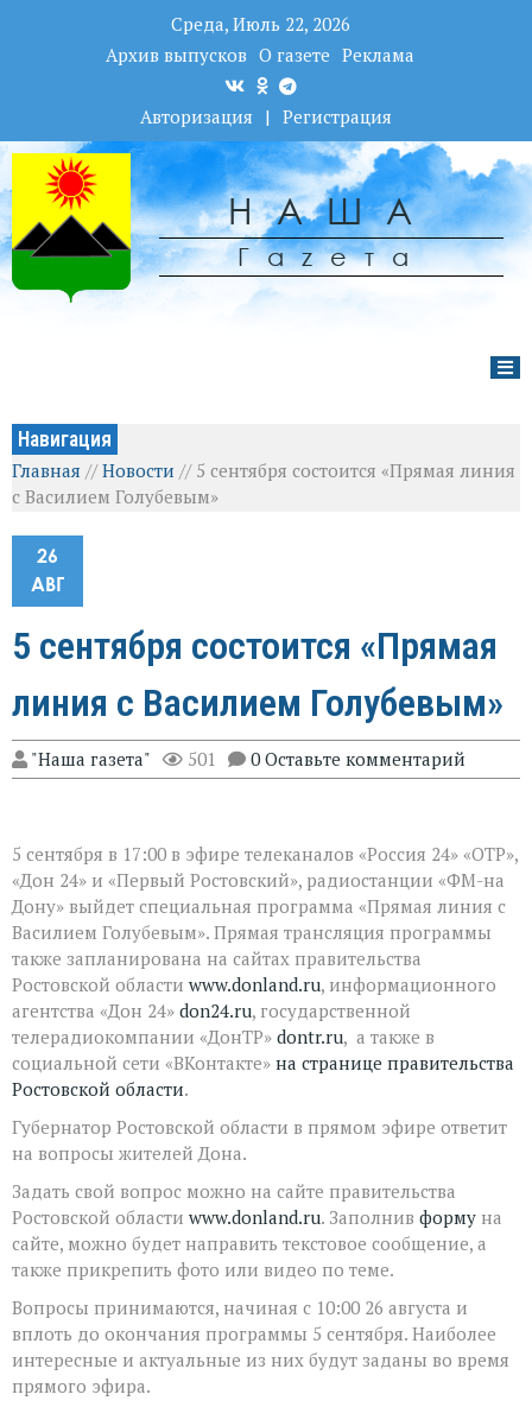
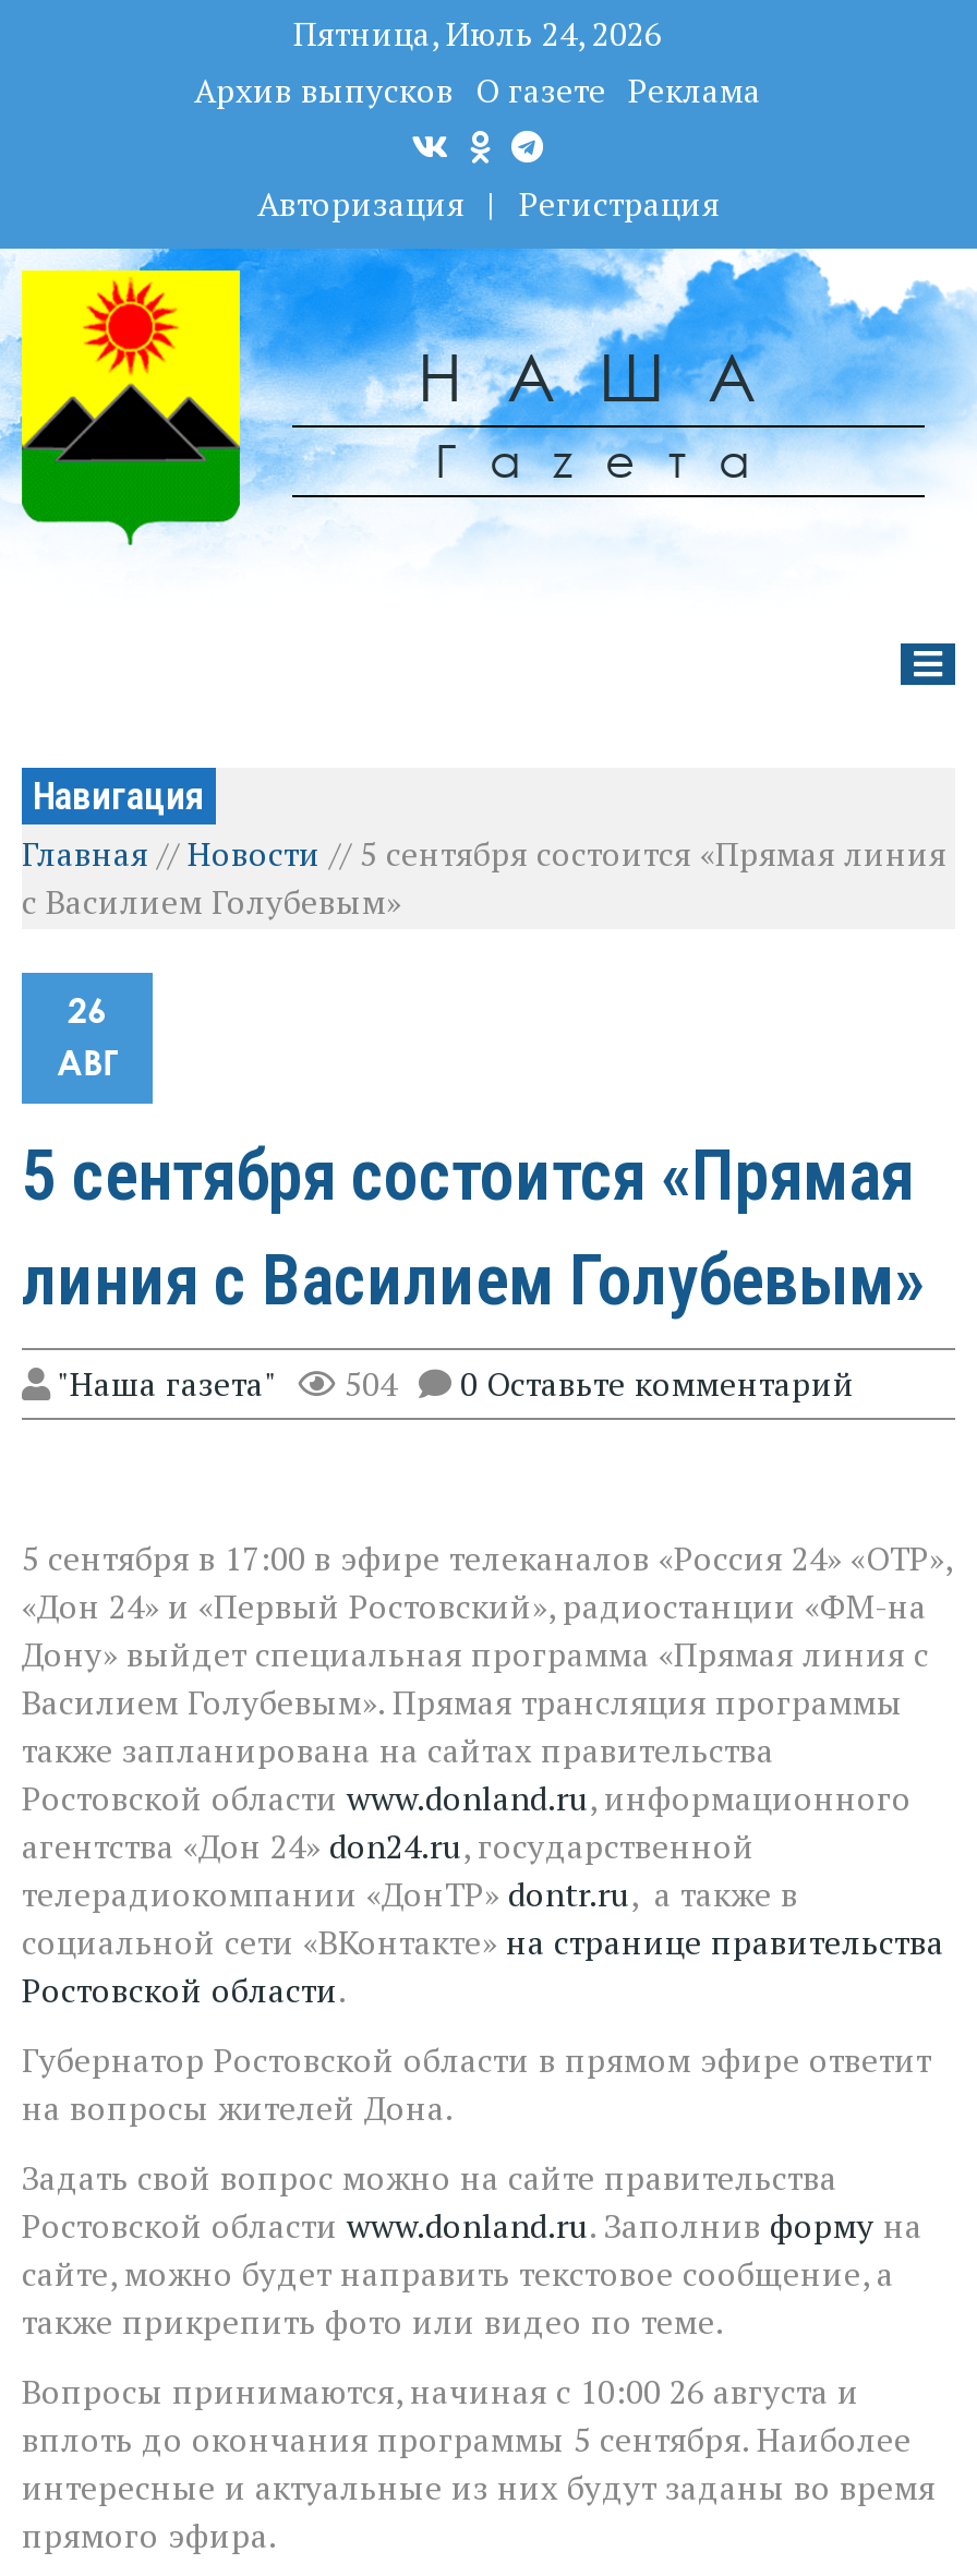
- Среда, Июль 22, 2026
+ Пятница, Июль 24, 2026

- "Наша газета" 501 0 Оставьте комментарий
+ "Наша газета" 504 0 Оставьте комментарий
